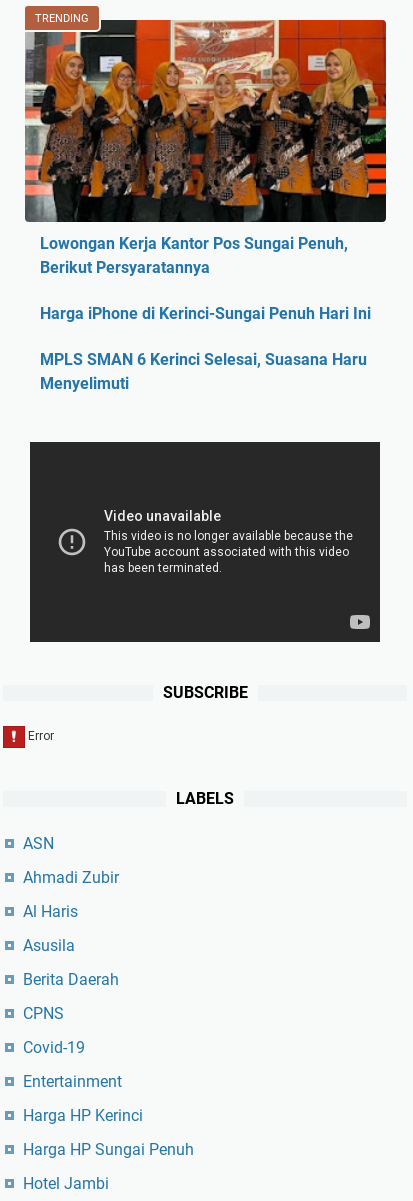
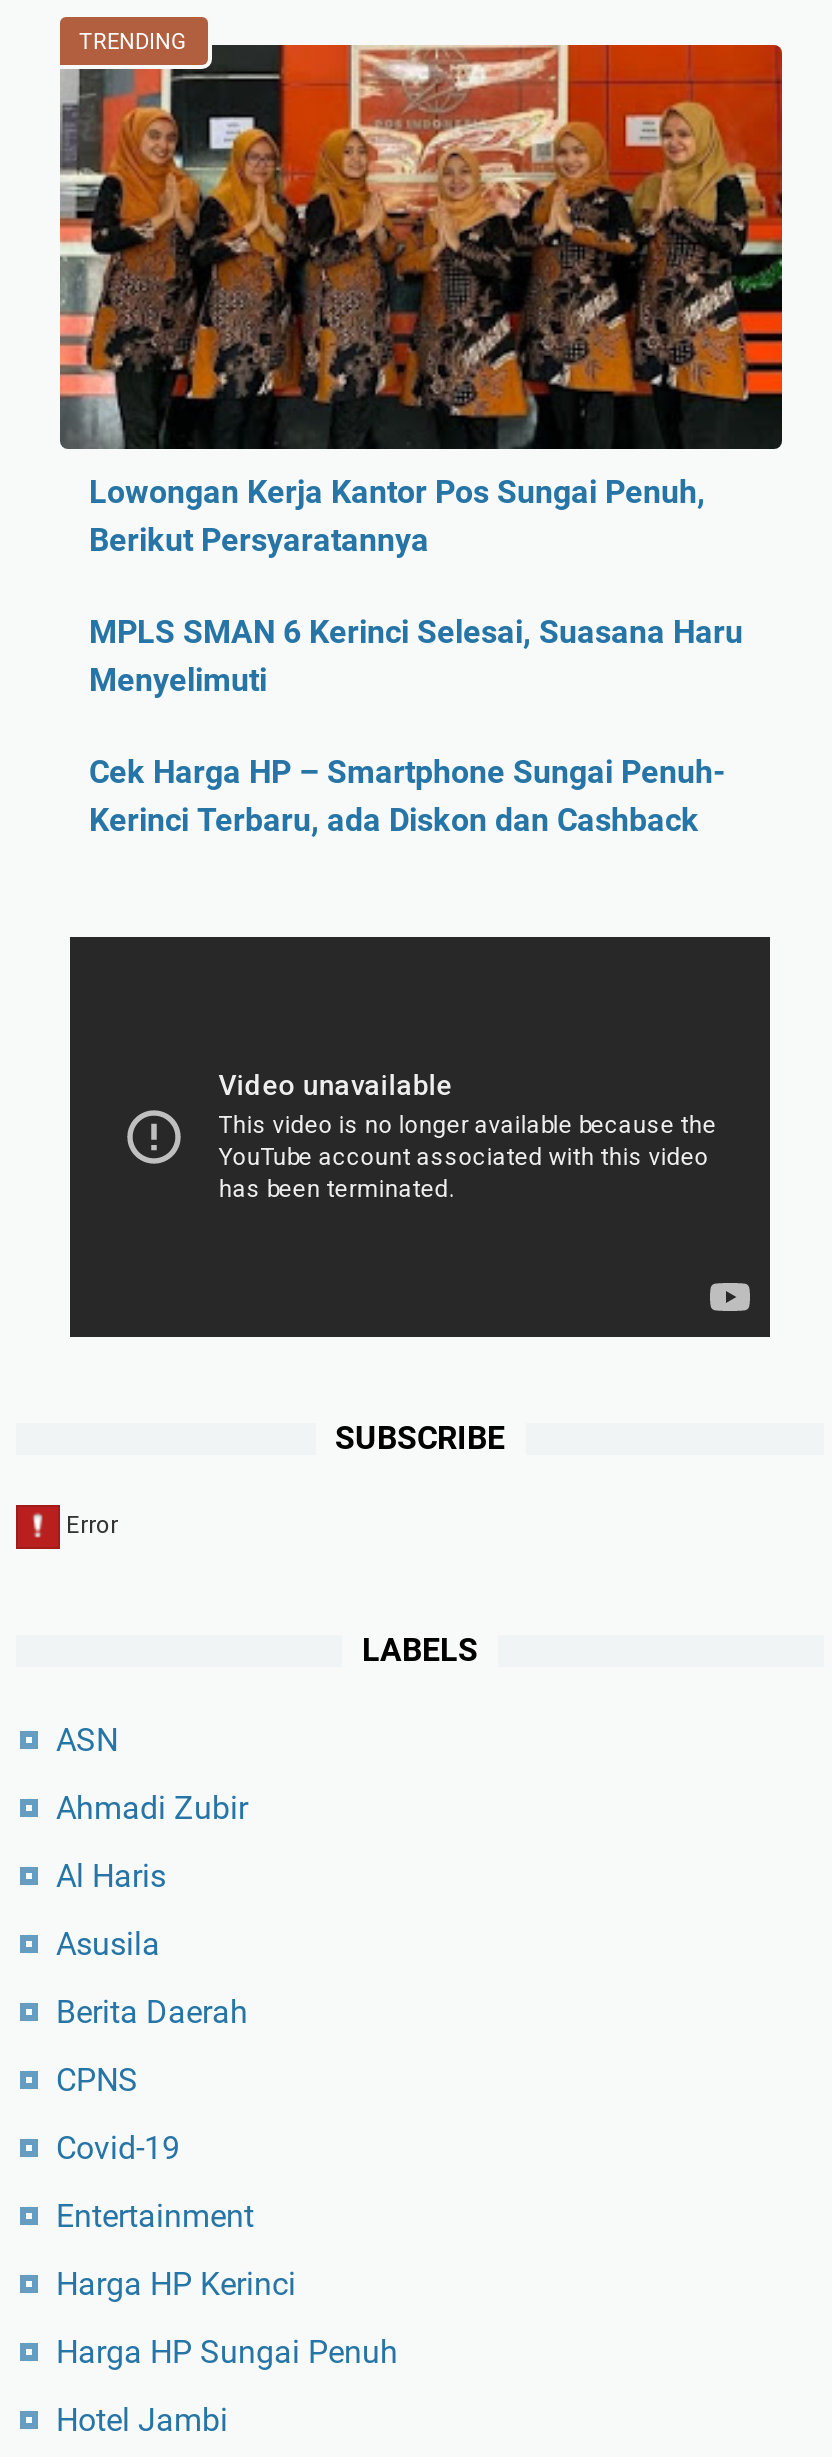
- Harga iPhone di Kerinci-Sungai Penuh Hari Ini

moved up: MPLS SMAN 6 Kerinci Selesai, Suasana Haru | Menyelimuti

+ Cek Harga HP – Smartphone Sungai Penuh-
+ Kerinci Terbaru, ada Diskon dan Cashback
